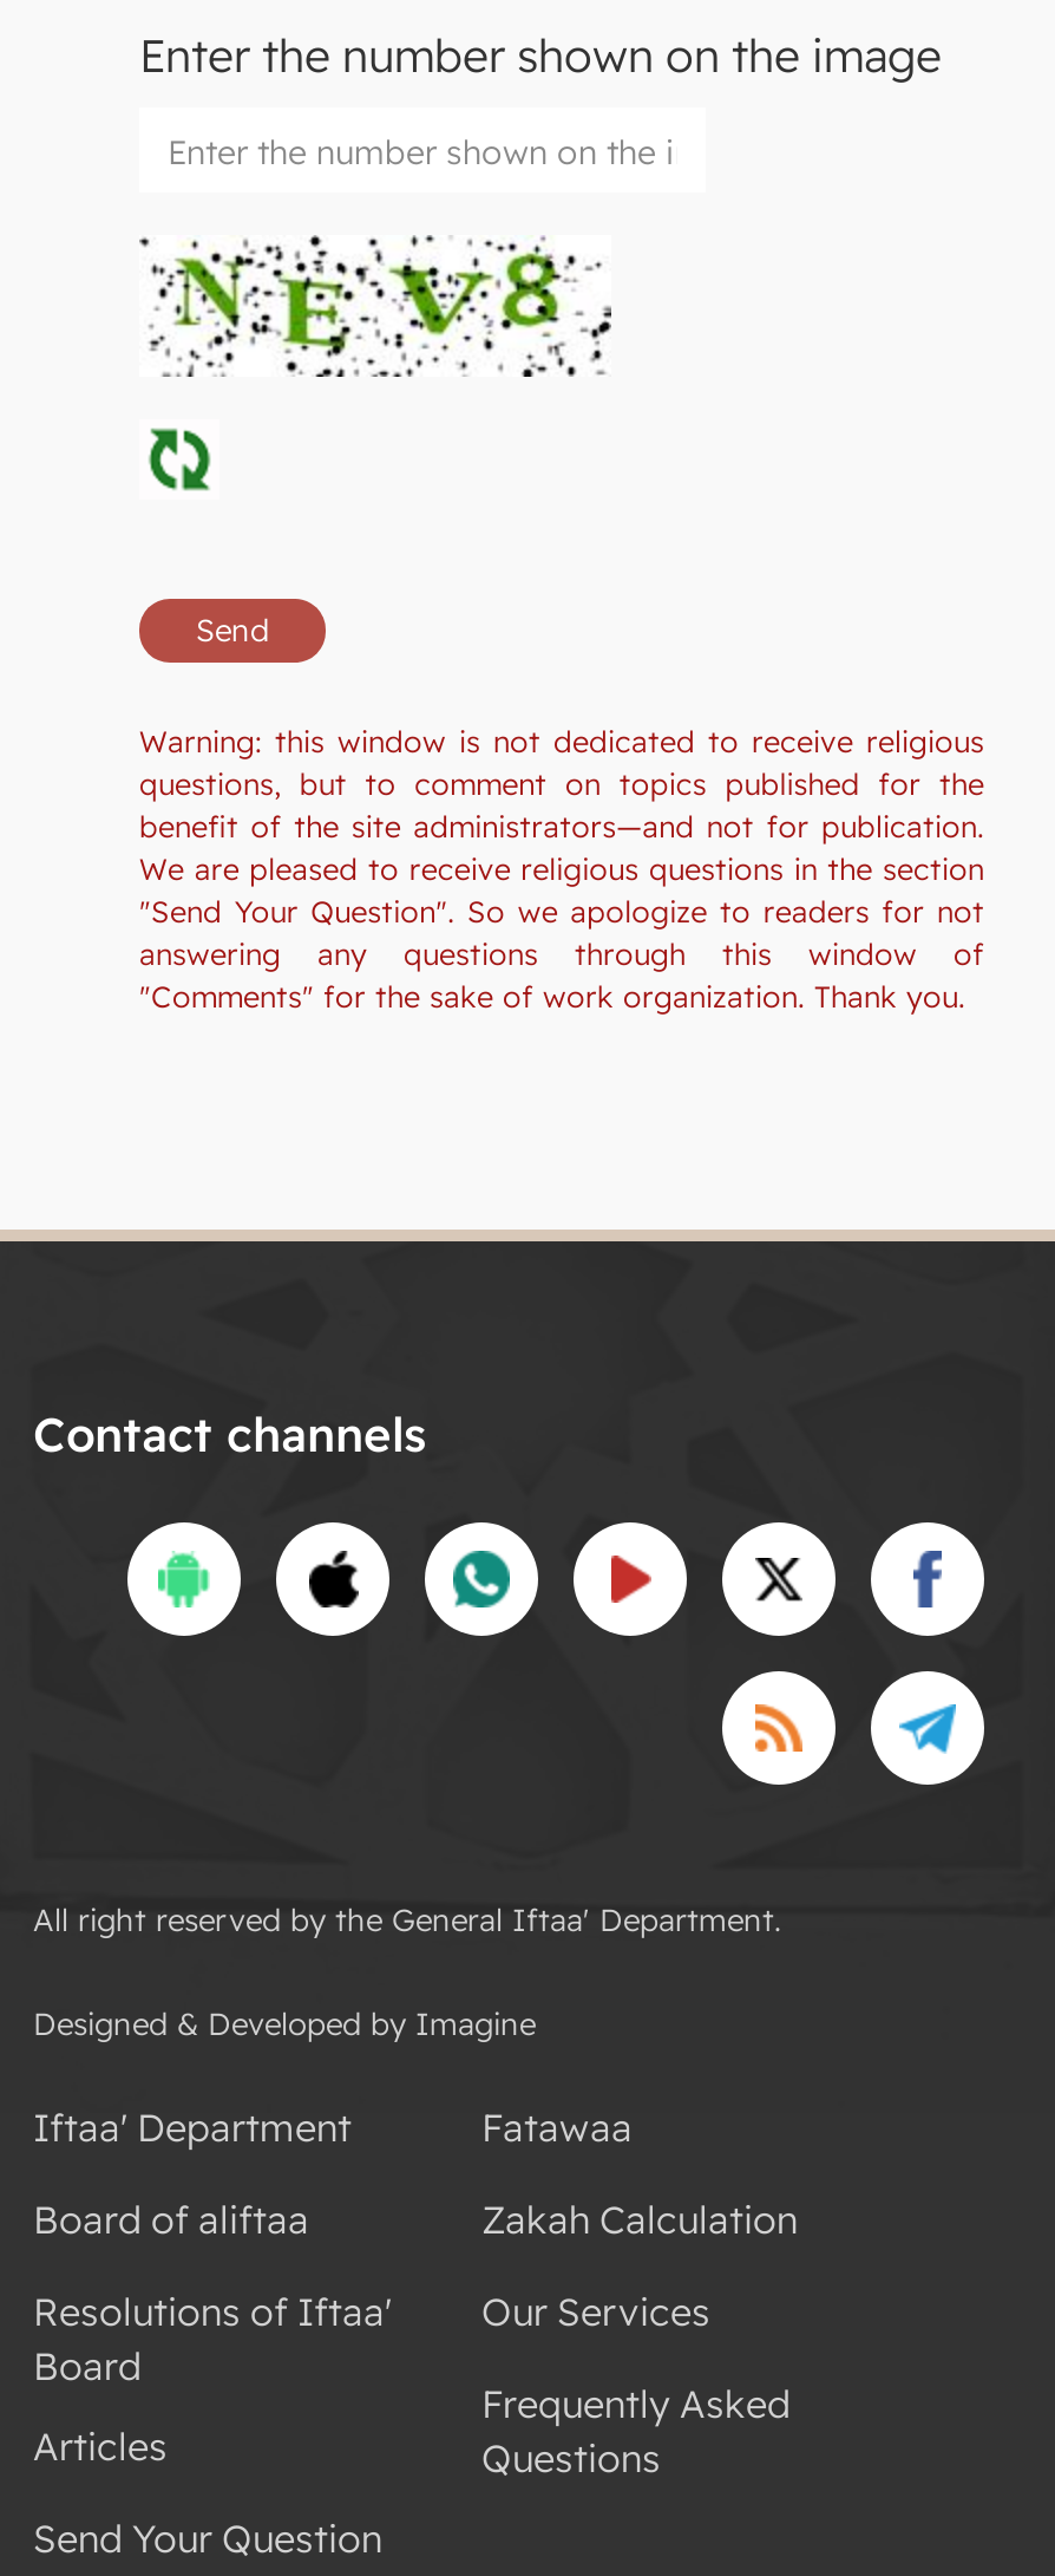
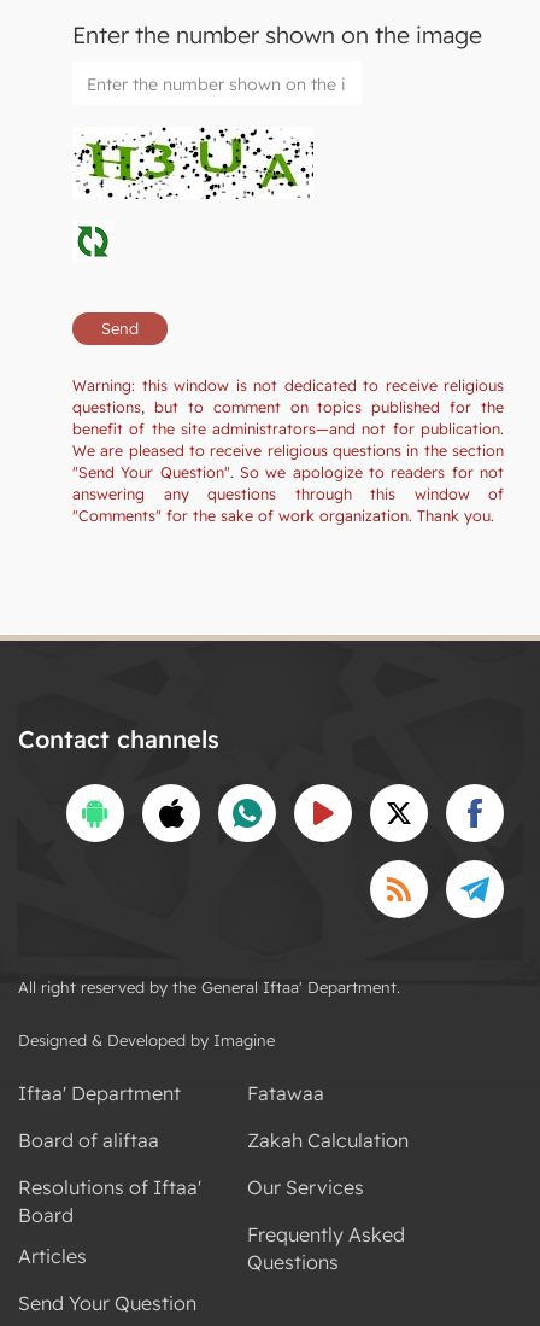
- [image]
+ [image]
